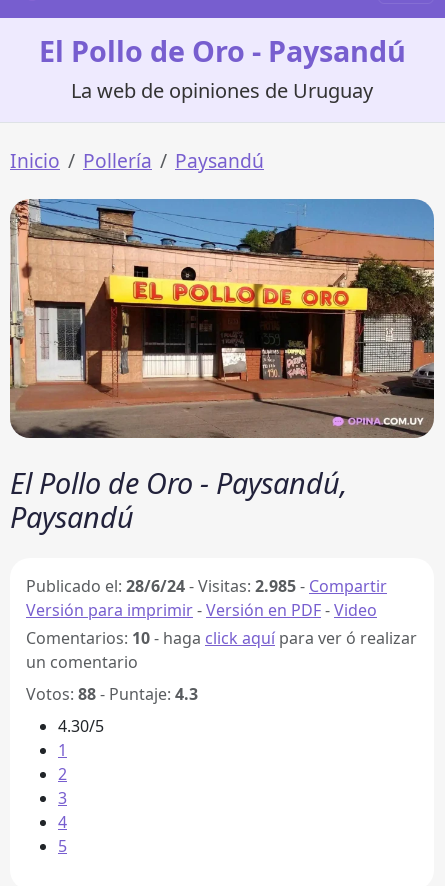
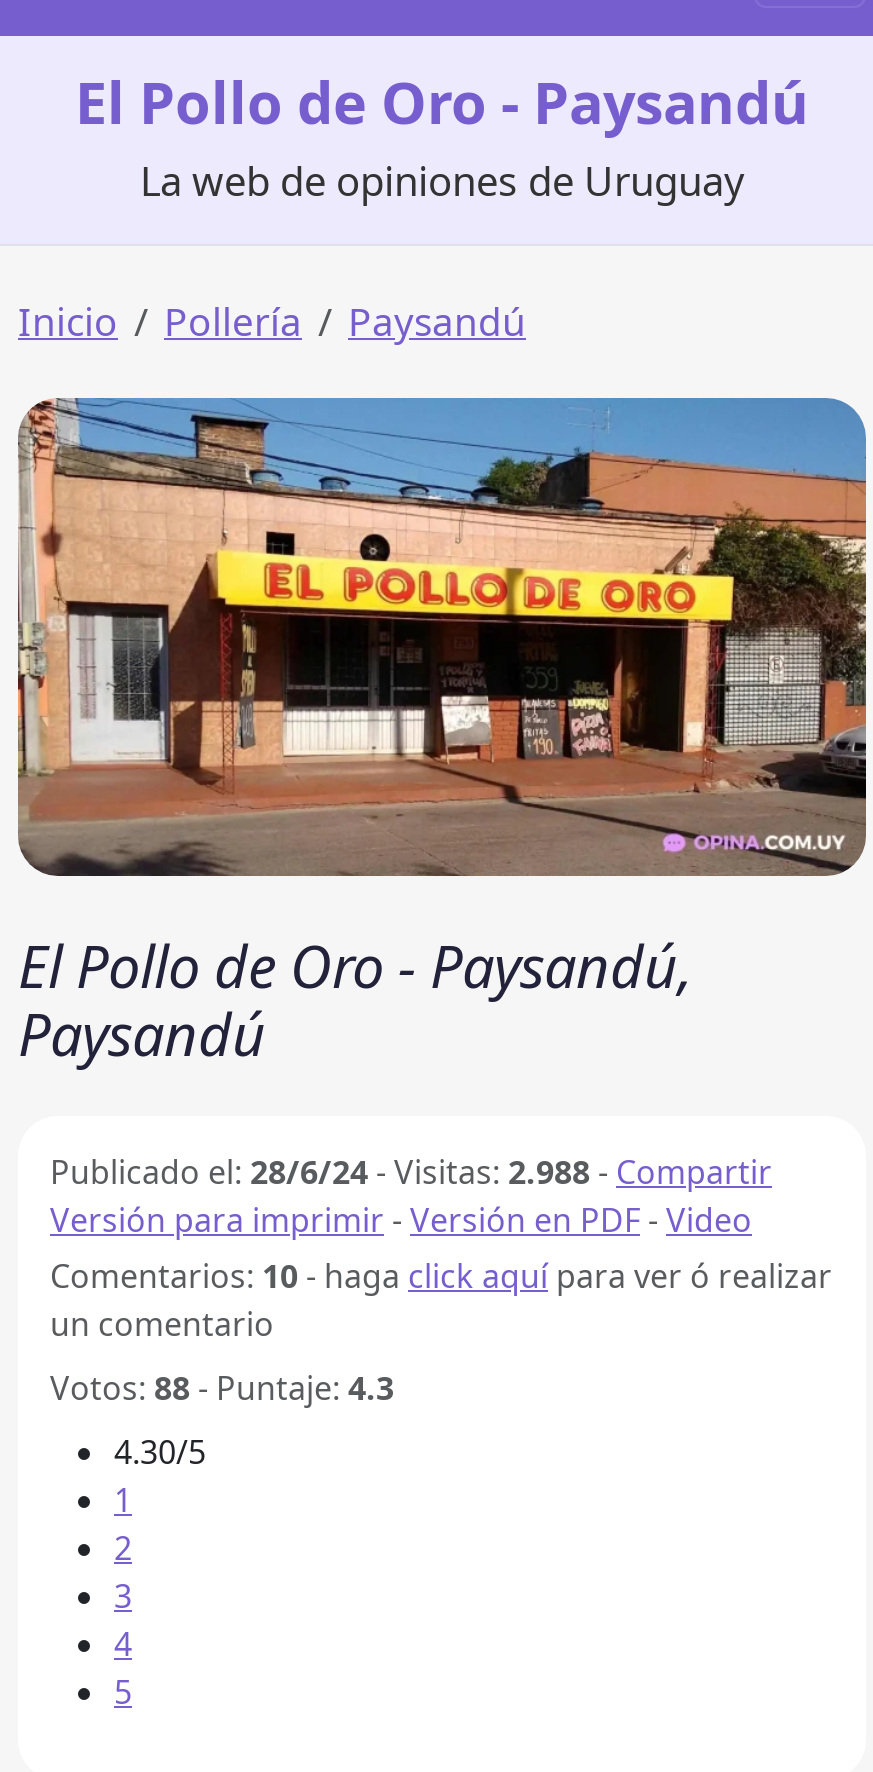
- Publicado el: 28/6/24 - Visitas: 2.985 - Compartir
+ Publicado el: 28/6/24 - Visitas: 2.988 - Compartir
